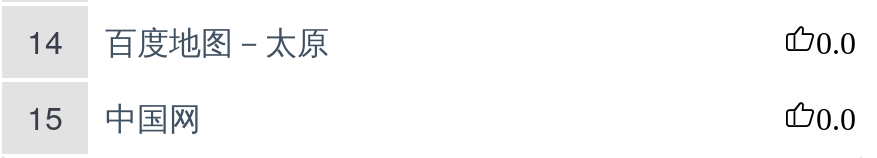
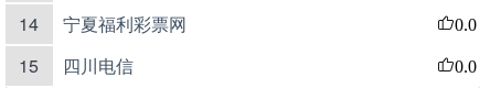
- 百度地图－太原
+ 宁夏福利彩票网

- 中国网
+ 四川电信
